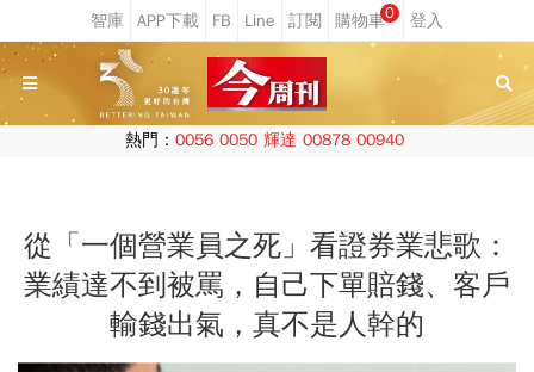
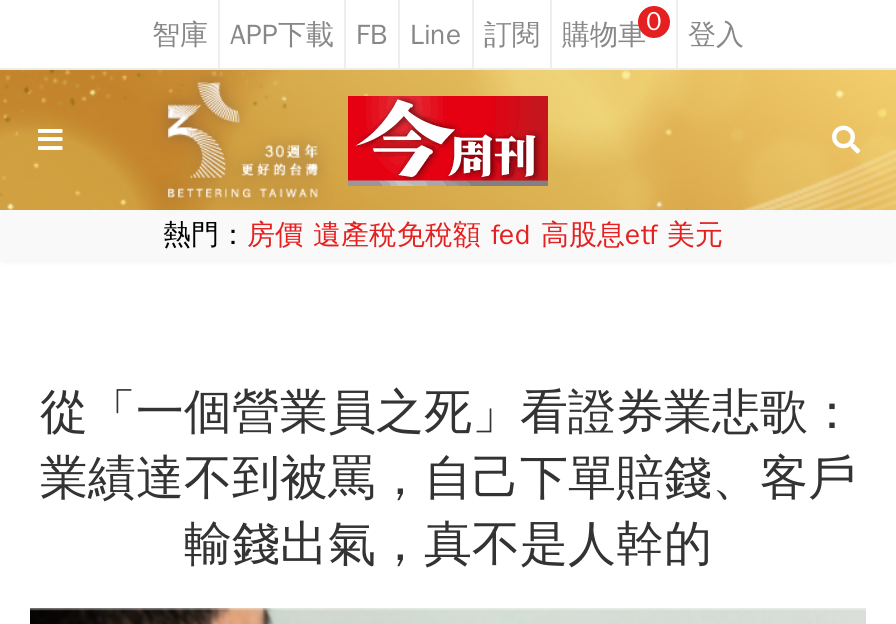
- 熱門：0056 0050 輝達 00878 00940
+ 熱門：房價 遺產稅免稅額 fed 高股息etf 美元
